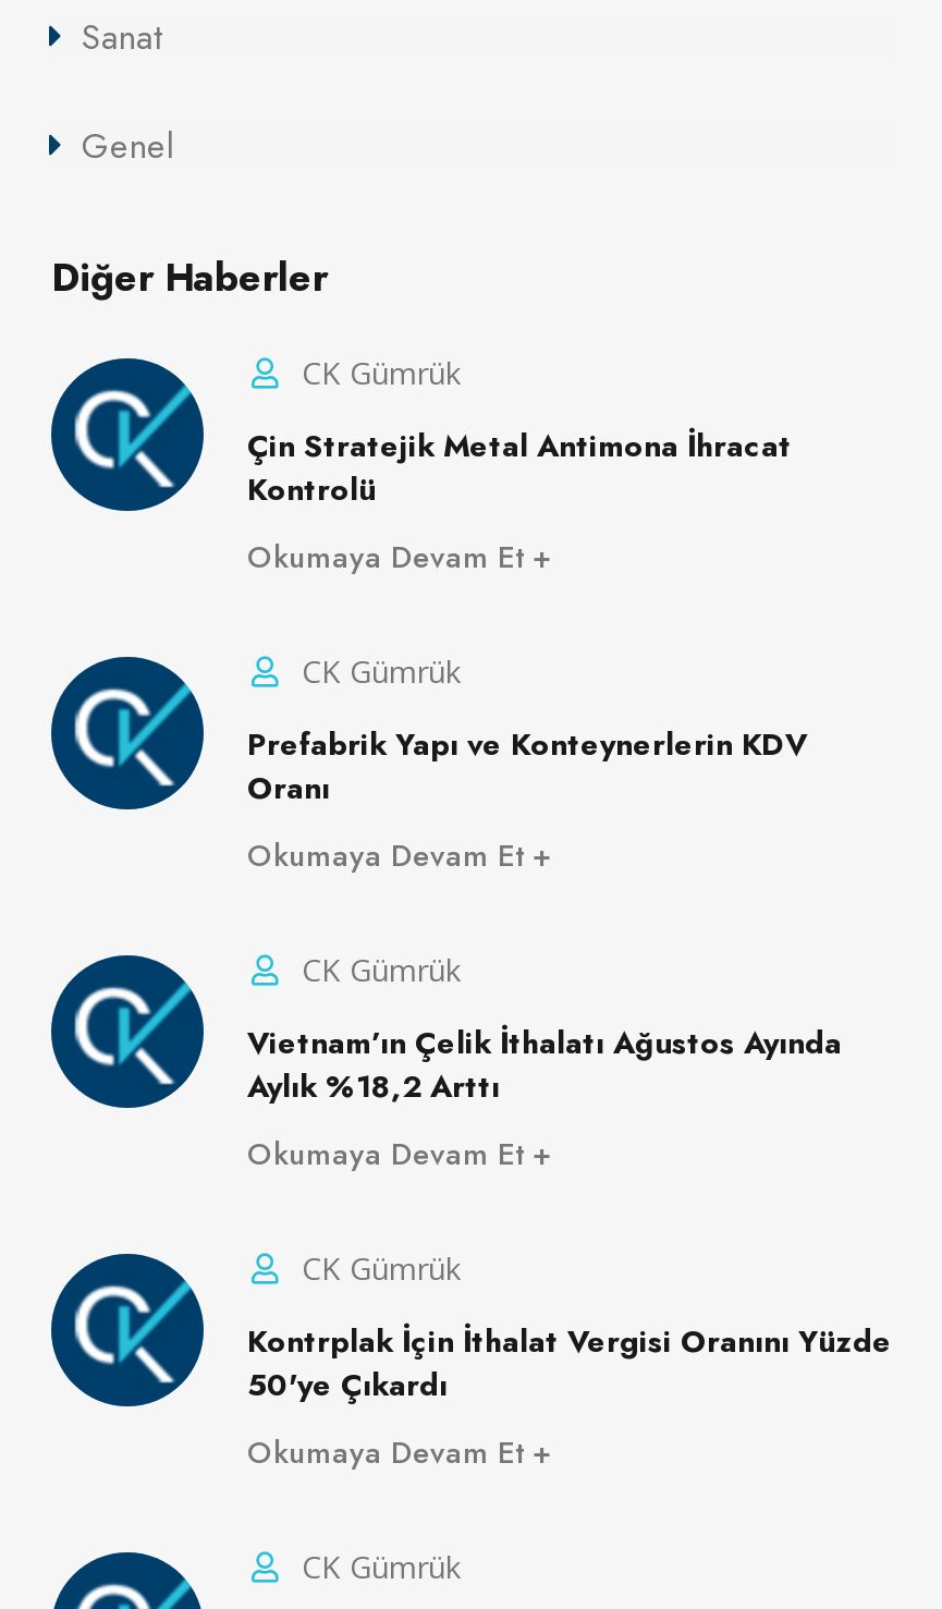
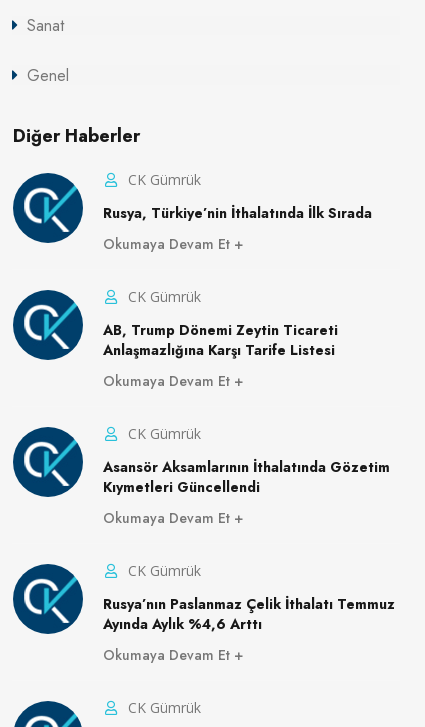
- Çin Stratejik Metal Antimona İhracat
- Kontrolü
+ Rusya, Türkiye’nin İthalatında İlk Sırada

- Prefabrik Yapı ve Konteynerlerin KDV
- Oranı
+ AB, Trump Dönemi Zeytin Ticareti
+ Anlaşmazlığına Karşı Tarife Listesi

- Vietnam’ın Çelik İthalatı Ağustos Ayında
- Aylık %18,2 Arttı
+ Asansör Aksamlarının İthalatında Gözetim
+ Kıymetleri Güncellendi

- Kontrplak İçin İthalat Vergisi Oranını Yüzde
- 50'ye Çıkardı
+ Rusya’nın Paslanmaz Çelik İthalatı Temmuz
+ Ayında Aylık %4,6 Arttı
